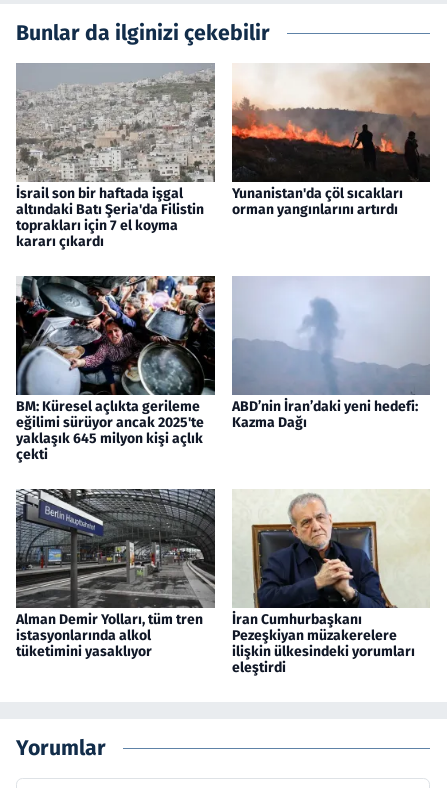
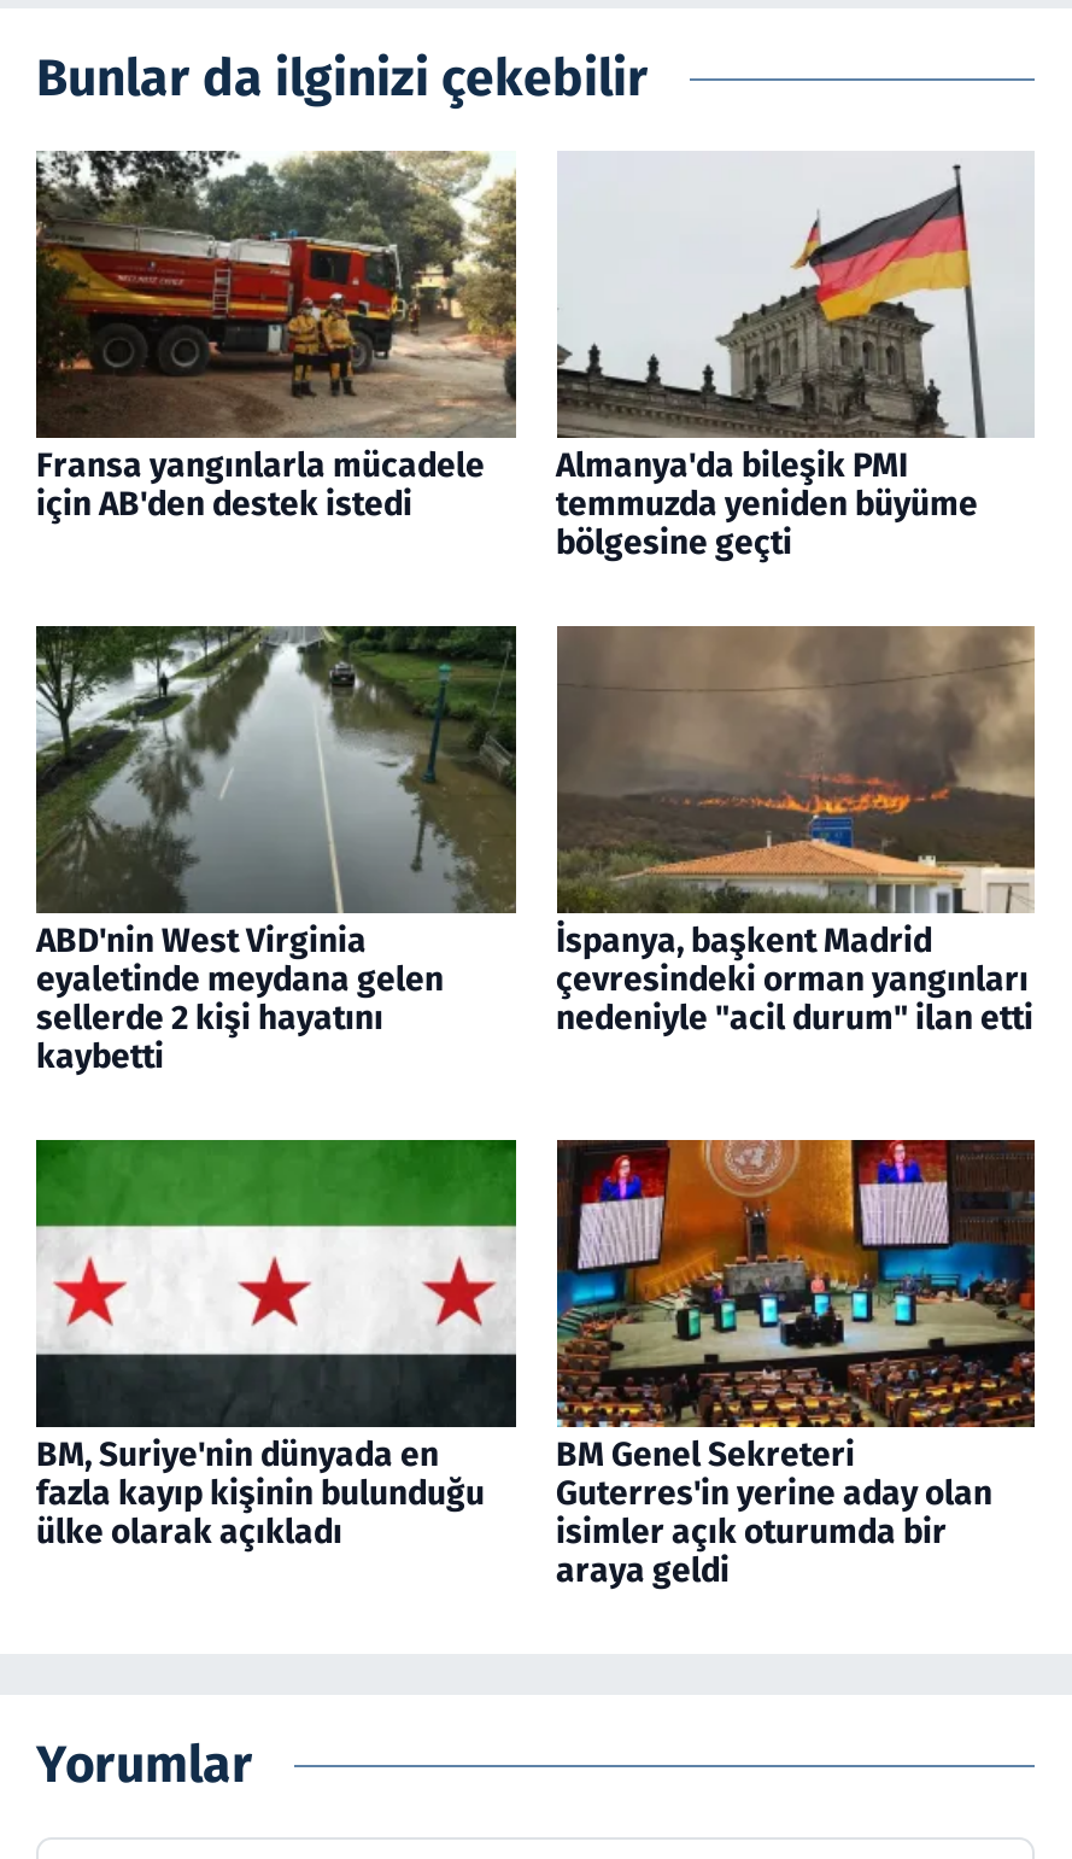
- [image]
- İsrail son bir haftada işgal
- altındaki Batı Şeria'da Filistin
- toprakları için 7 el koyma
- kararı çıkardı
+ [image]
+ Fransa yangınlarla mücadele
+ için AB'den destek istedi

- [image]
- Yunanistan'da çöl sıcakları
- orman yangınlarını artırdı
+ [image]
+ Almanya'da bileşik PMI
+ temmuzda yeniden büyüme
+ bölgesine geçti

- [image]
- BM: Küresel açlıkta gerileme
- eğilimi sürüyor ancak 2025'te
- yaklaşık 645 milyon kişi açlık
- çekti
+ [image]
+ ABD'nin West Virginia
+ eyaletinde meydana gelen
+ sellerde 2 kişi hayatını
+ kaybetti

- [image]
- ABD’nin İran’daki yeni hedefi:
- Kazma Dağı
+ [image]
+ İspanya, başkent Madrid
+ çevresindeki orman yangınları
+ nedeniyle "acil durum" ilan etti

- [image]
- Alman Demir Yolları, tüm tren
- istasyonlarında alkol
- tüketimini yasaklıyor
+ [image]
+ BM, Suriye'nin dünyada en
+ fazla kayıp kişinin bulunduğu
+ ülke olarak açıkladı

- [image]
- İran Cumhurbaşkanı
- Pezeşkiyan müzakerelere
- ilişkin ülkesindeki yorumları
- eleştirdi
+ [image]
+ BM Genel Sekreteri
+ Guterres'in yerine aday olan
+ isimler açık oturumda bir
+ araya geldi
